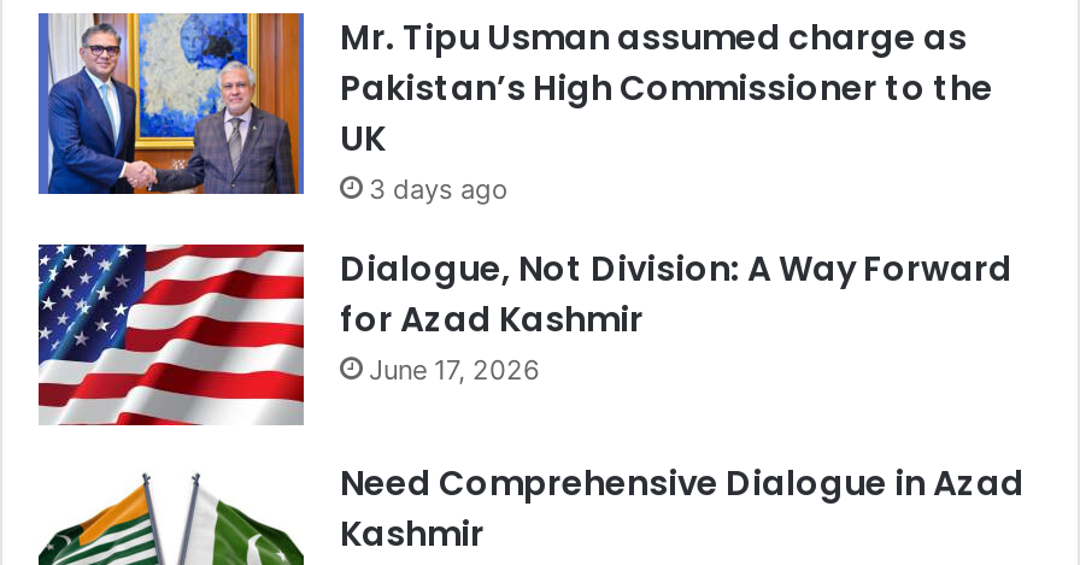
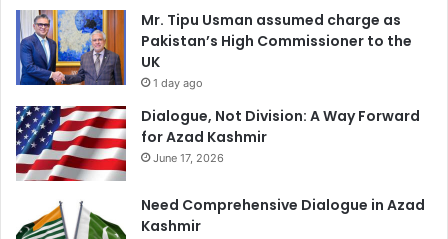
- 3 days ago
+ 1 day ago
